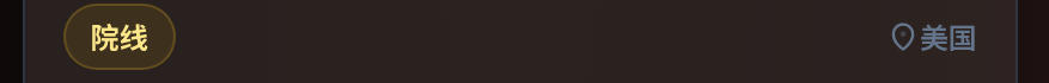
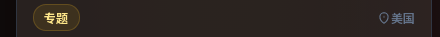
- 院线
+ 专题
